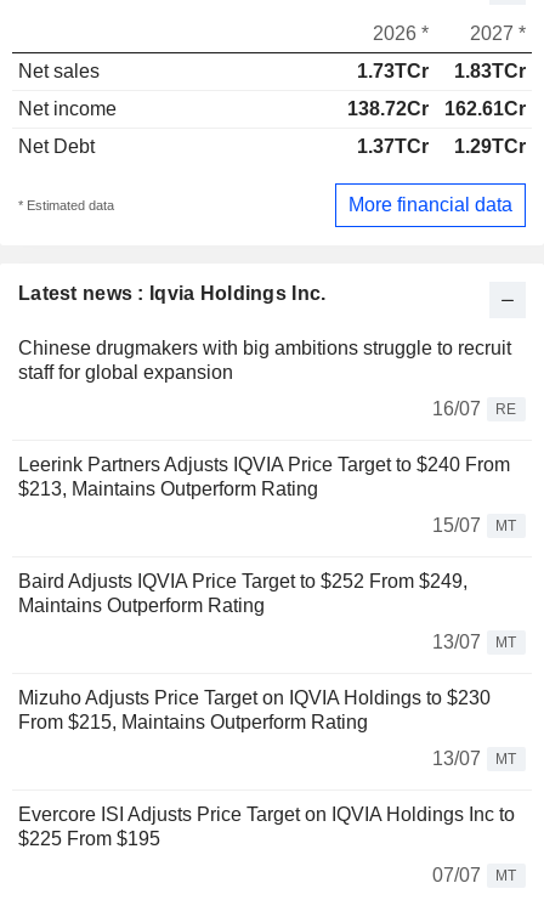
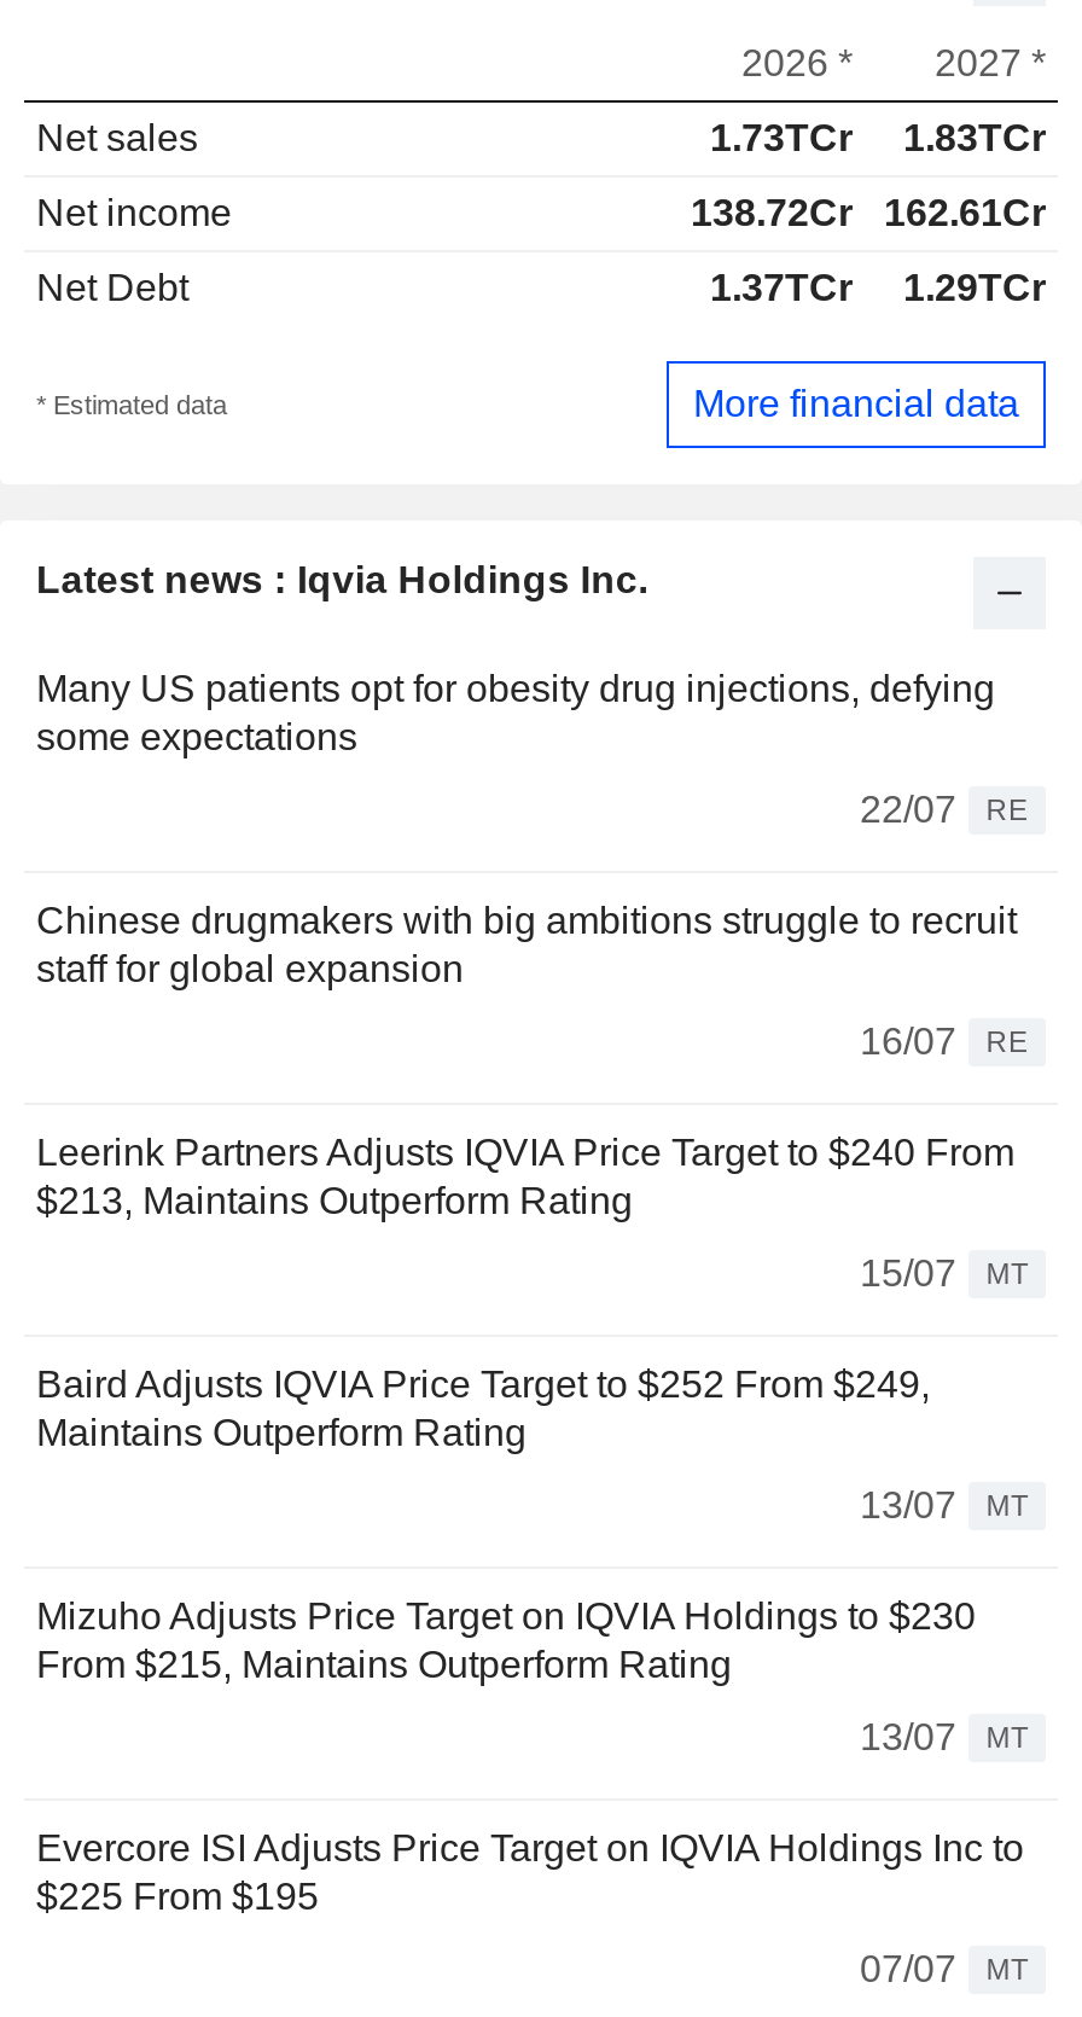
+ Many US patients opt for obesity drug injections, defying
+ some expectations
+ 22/07
+ RE
